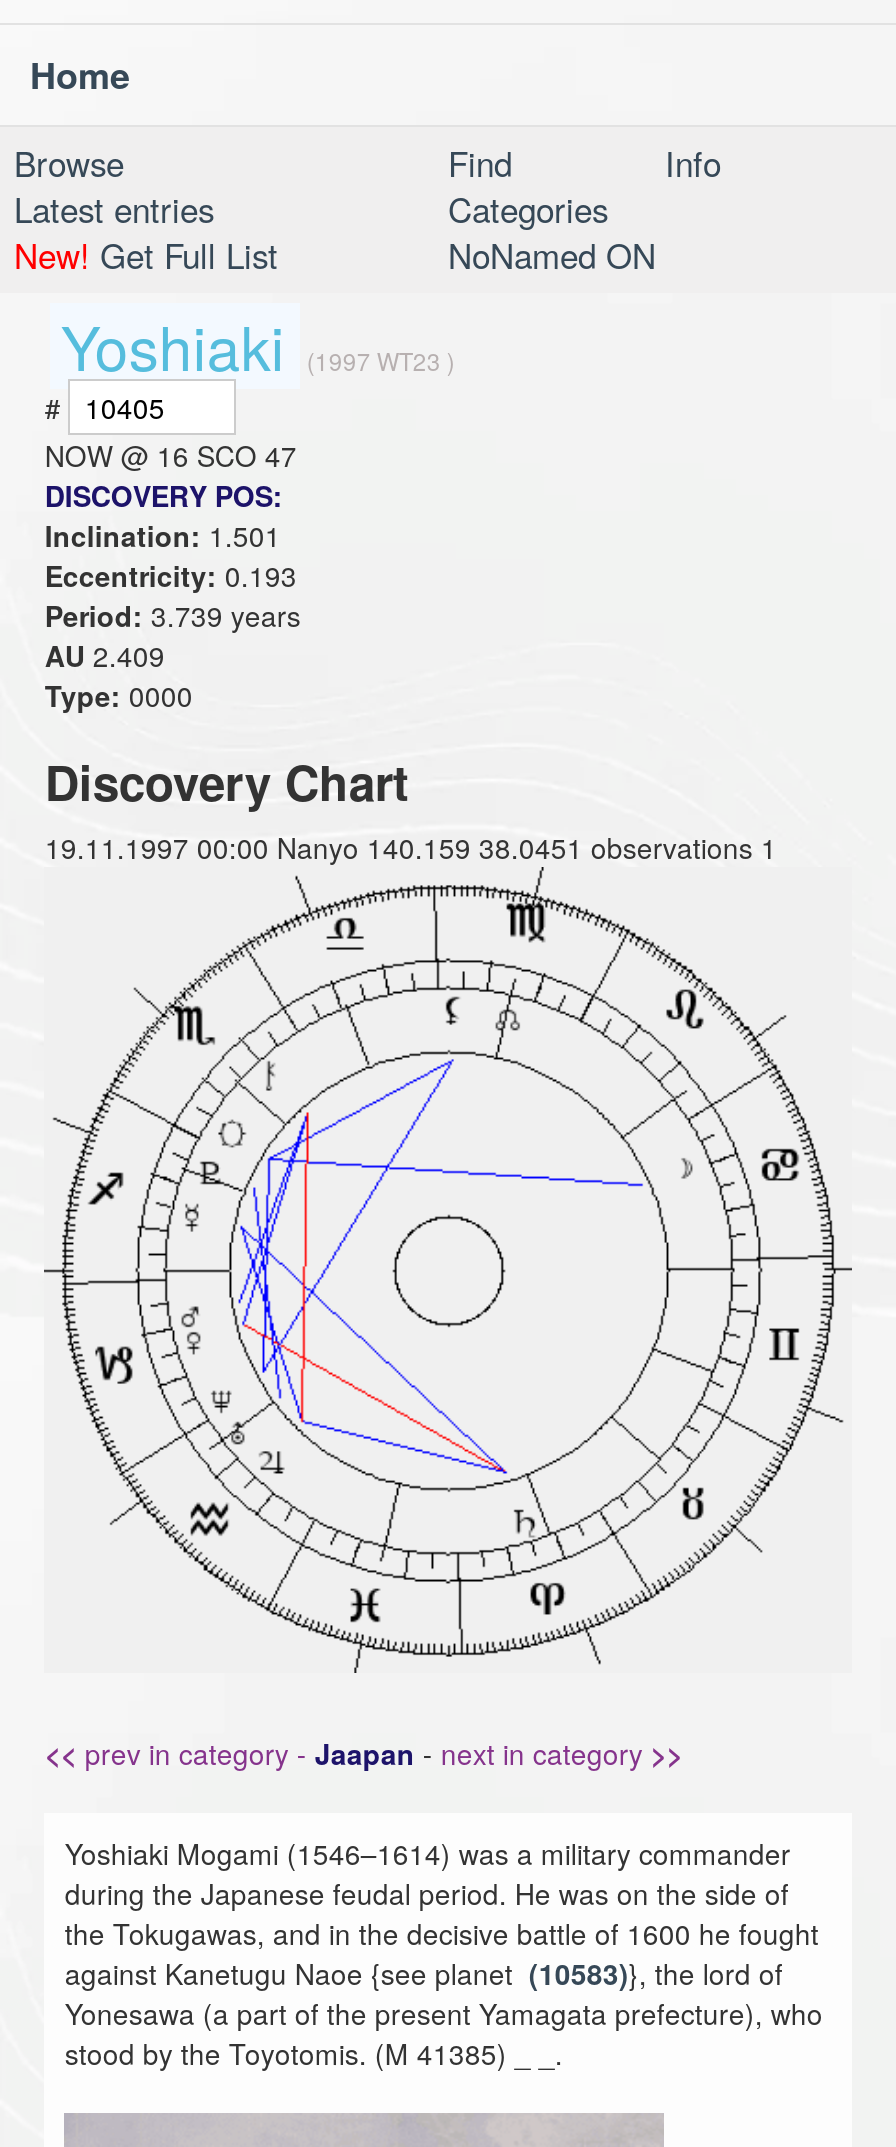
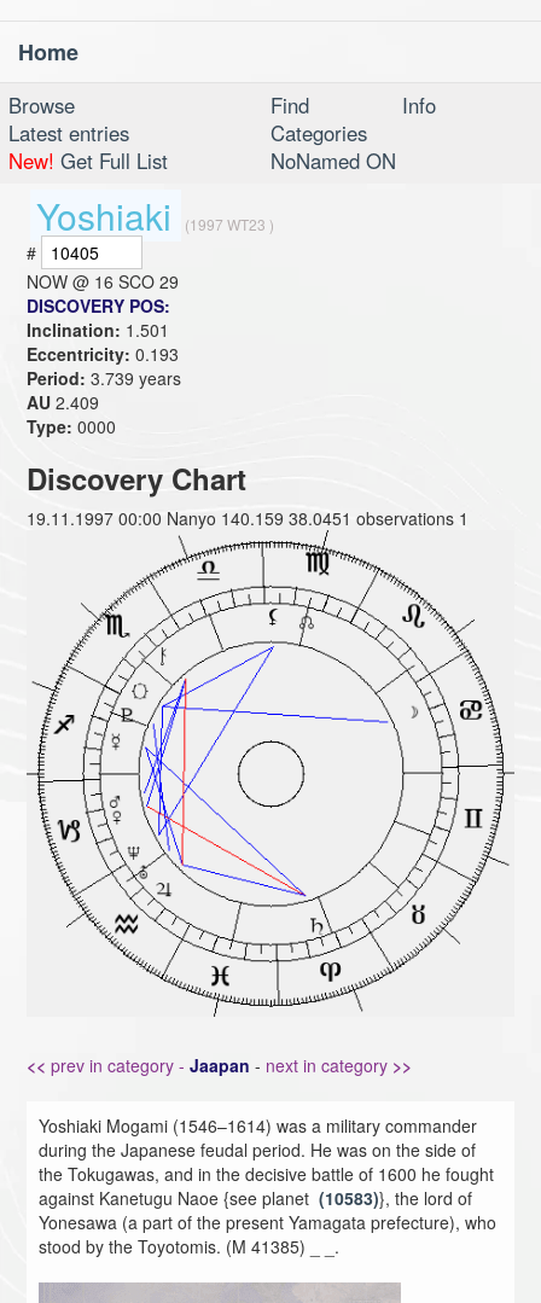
- NOW @ 16 SCO 47
+ NOW @ 16 SCO 29
